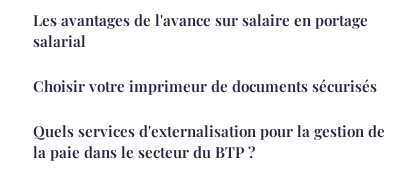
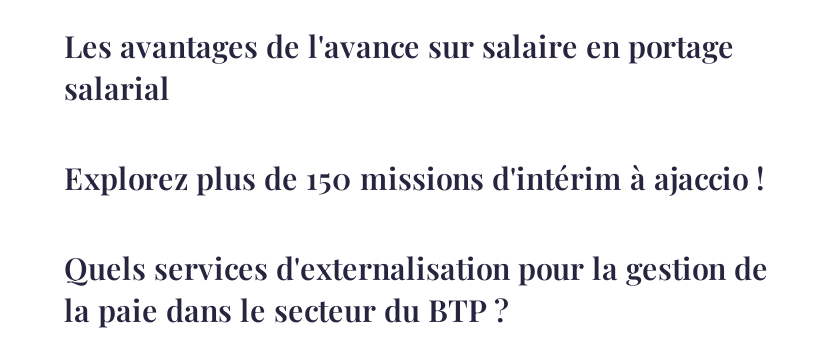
- Choisir votre imprimeur de documents sécurisés
+ Explorez plus de 150 missions d'intérim à ajaccio !
